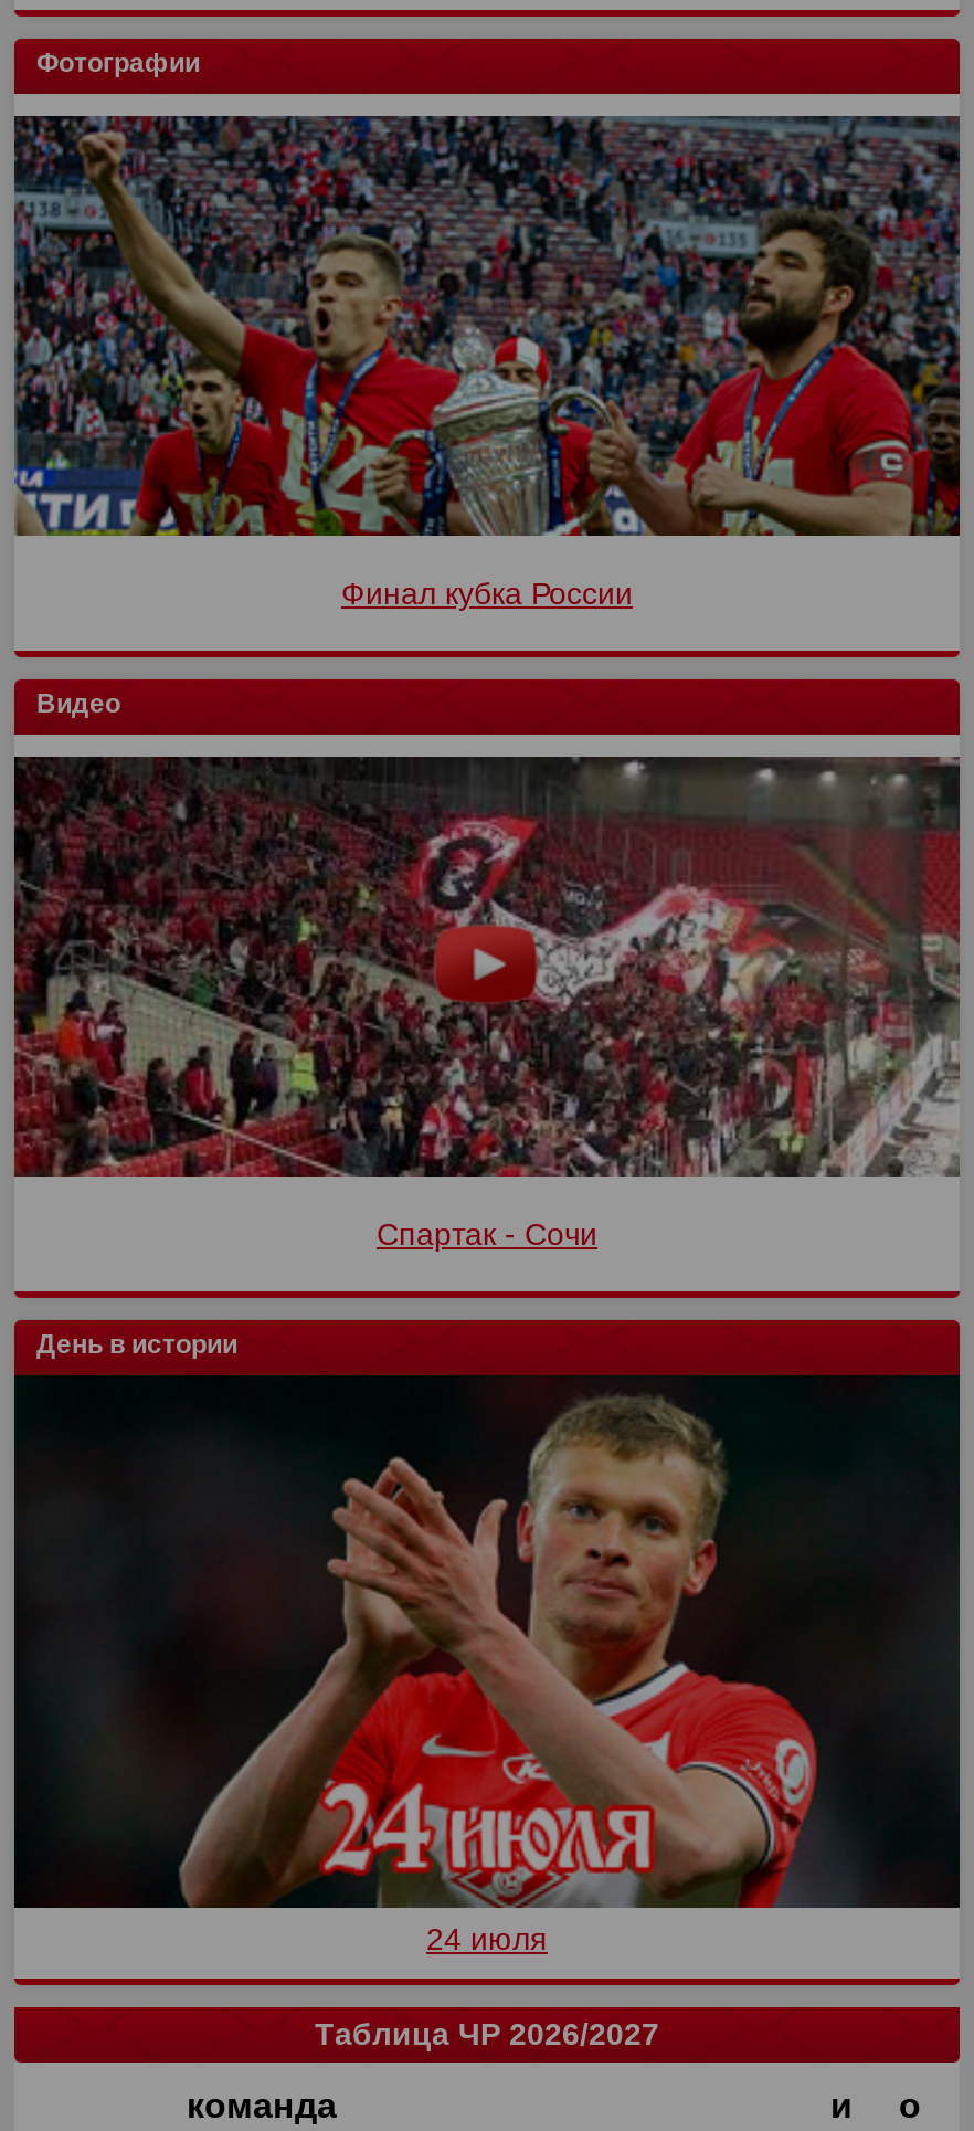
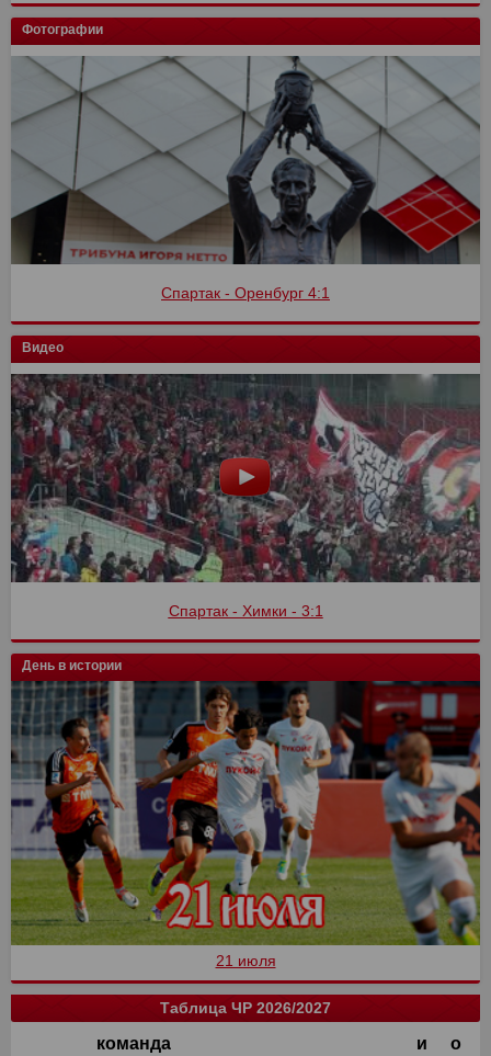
- [image]
- Финал кубка России
+ [image]
+ Спартак - Оренбург 4:1

- [image]
- Спартак - Сочи
+ [image]
+ Спартак - Химки - 3:1

- [image]
- 24 июля
+ [image]
+ 21 июля
